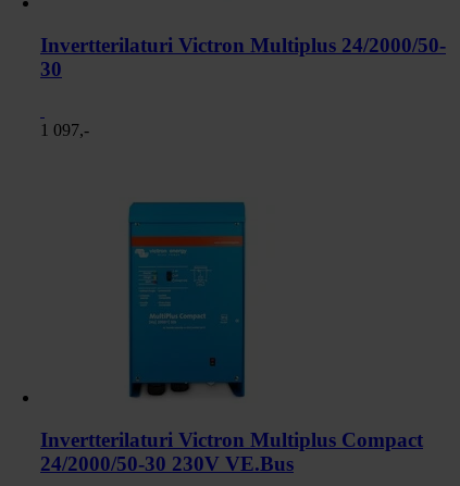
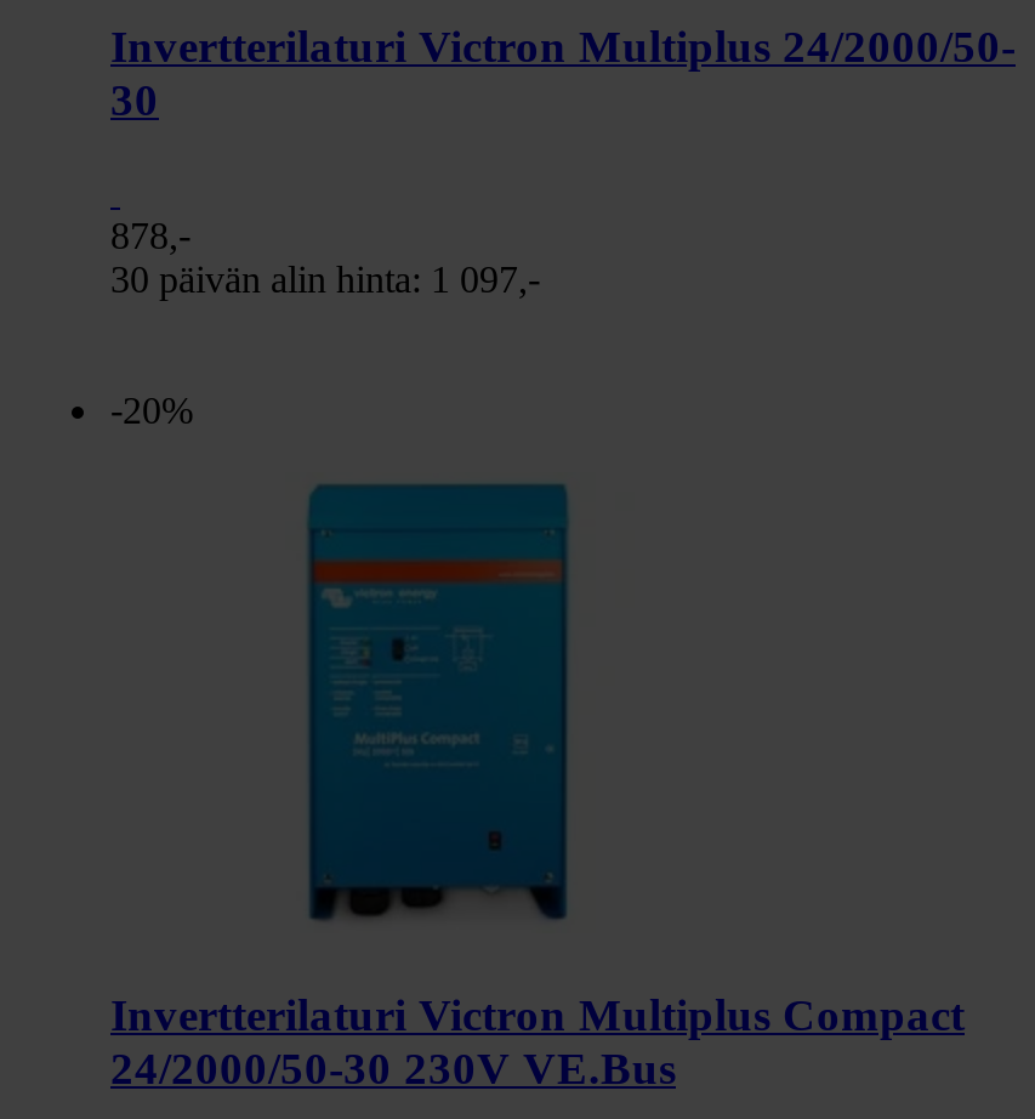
- 1 097,-
+ 878,-
+ 30 päivän alin hinta: 1 097,-
+ -20%
